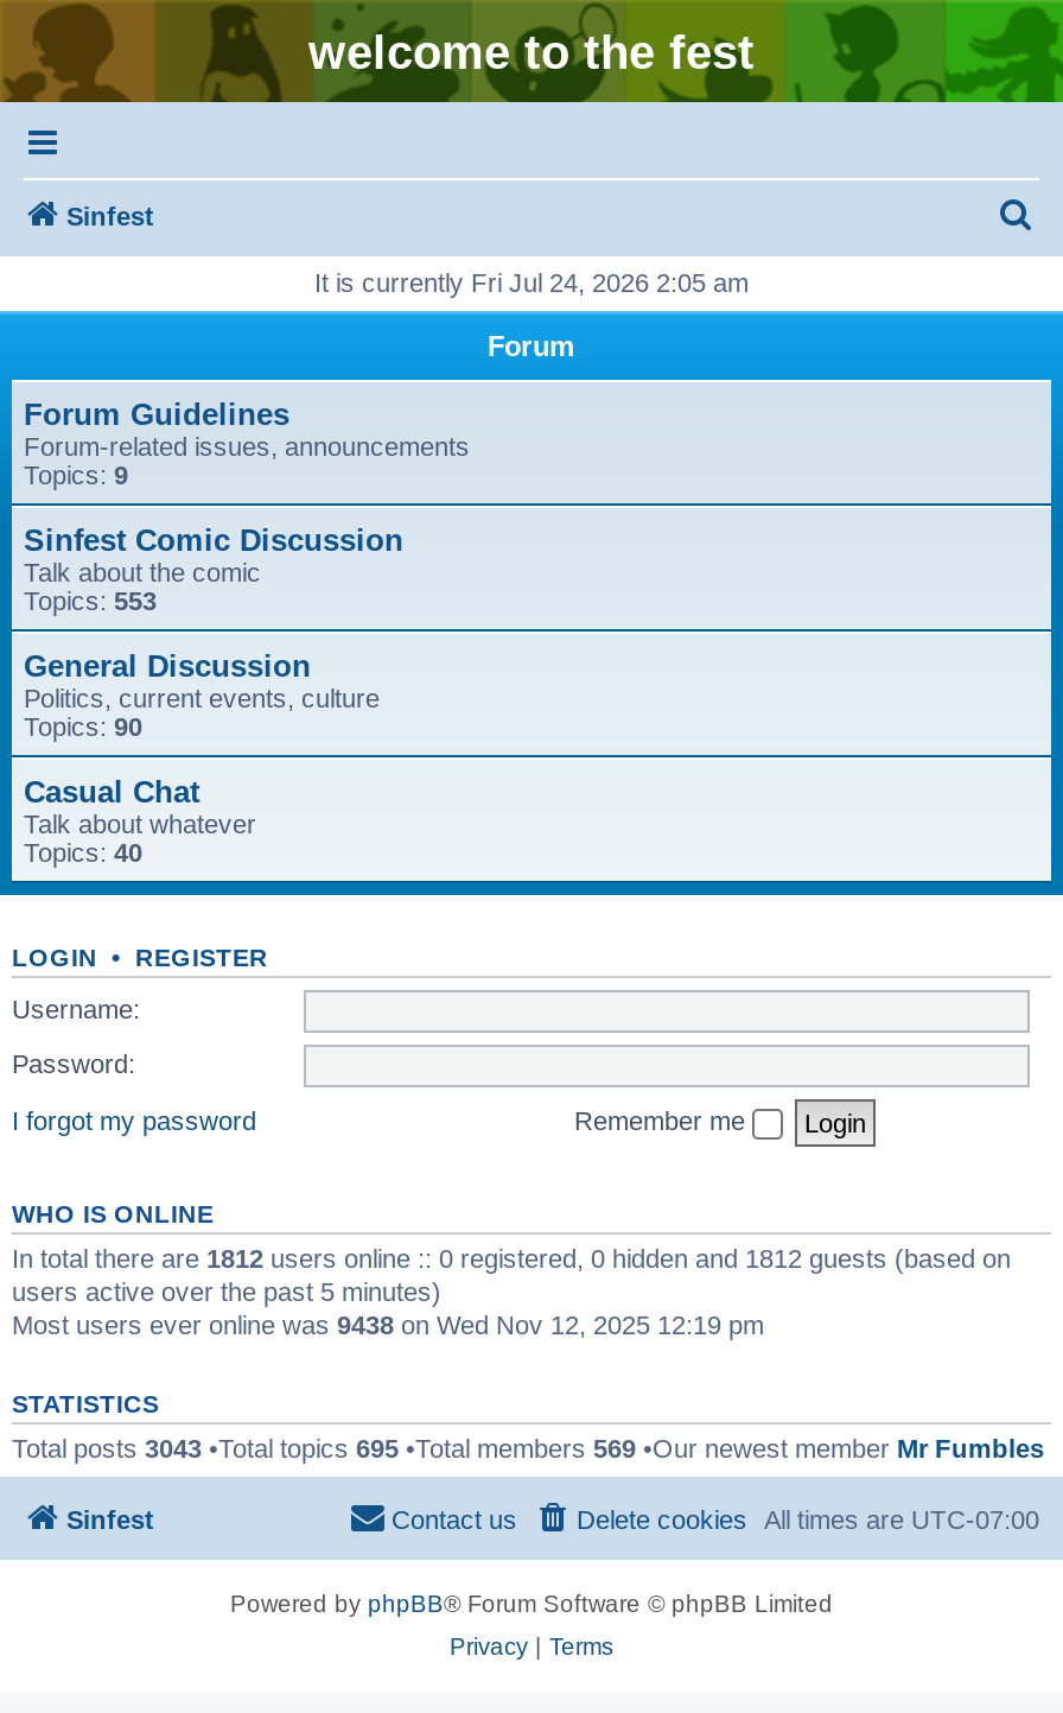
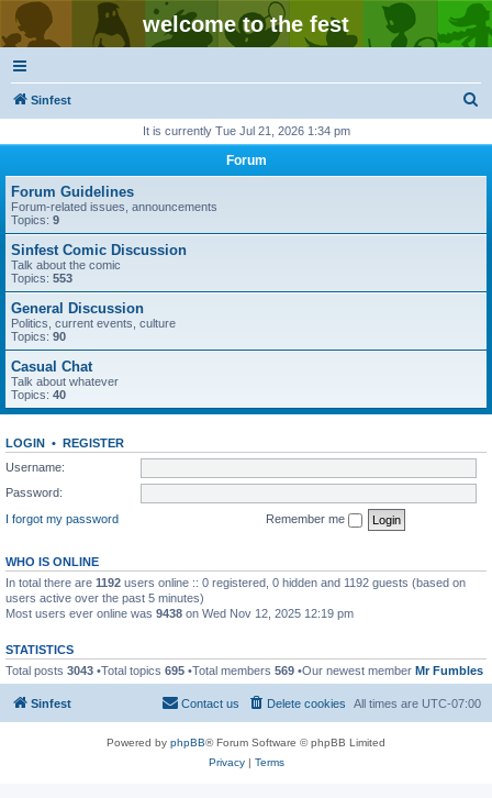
- It is currently Fri Jul 24, 2026 2:05 am
+ It is currently Tue Jul 21, 2026 1:34 pm

- In total there are 1812 users online :: 0 registered, 0 hidden and 1812 guests (based on
+ In total there are 1192 users online :: 0 registered, 0 hidden and 1192 guests (based on
